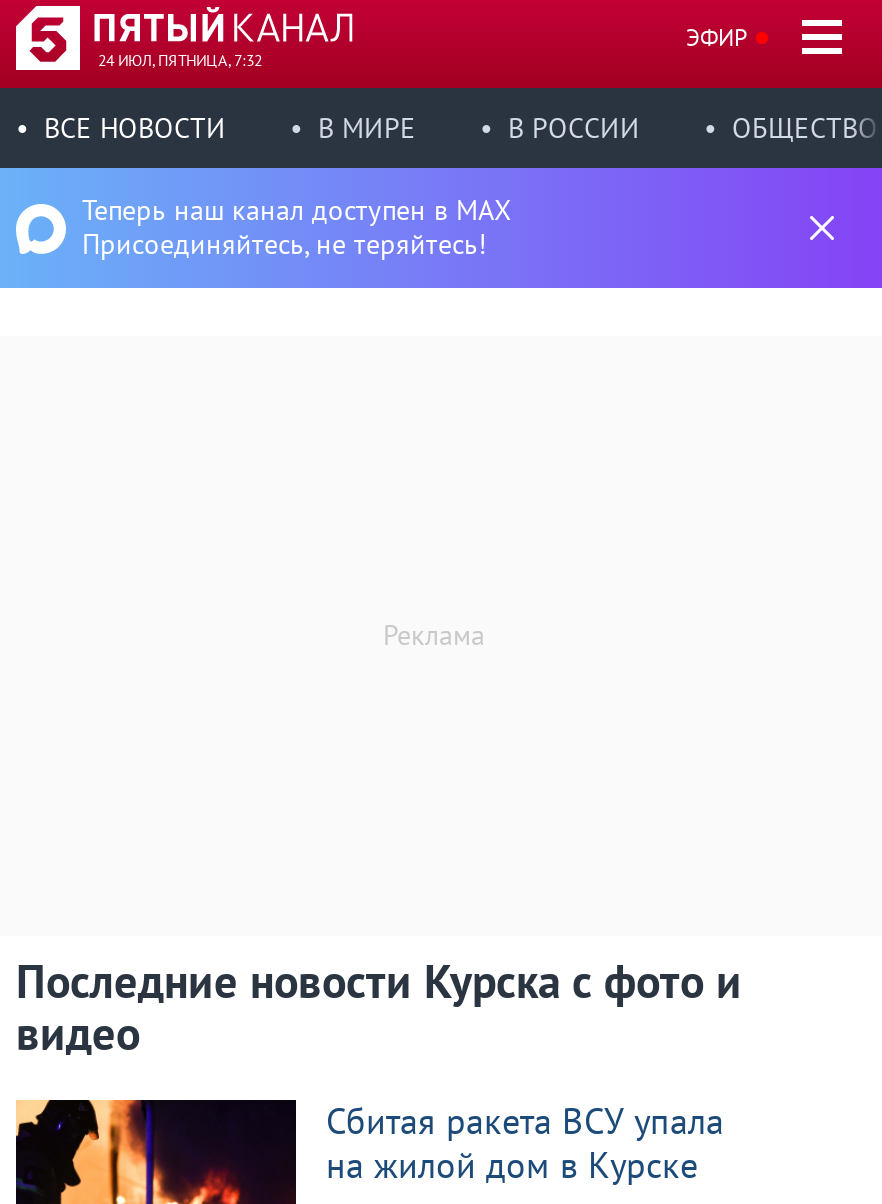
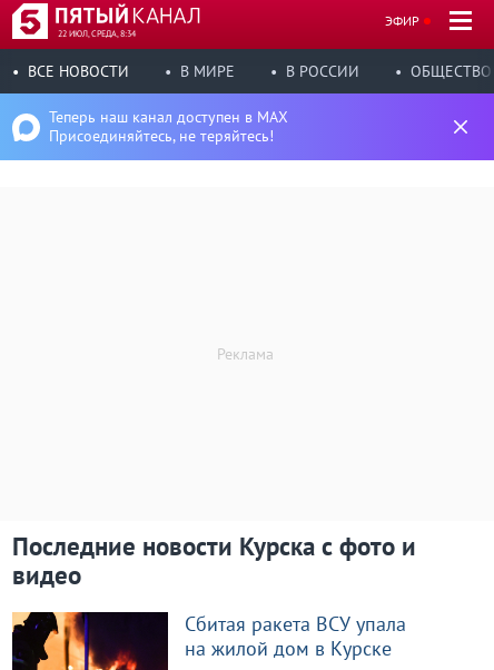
- 24 ИЮЛ, ПЯТНИЦА, 7:32
+ 22 ИЮЛ, СРЕДА, 8:34
